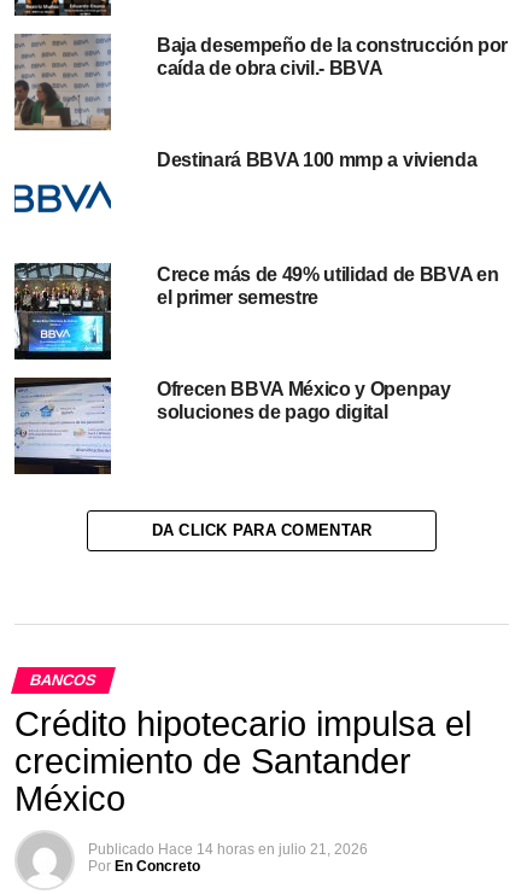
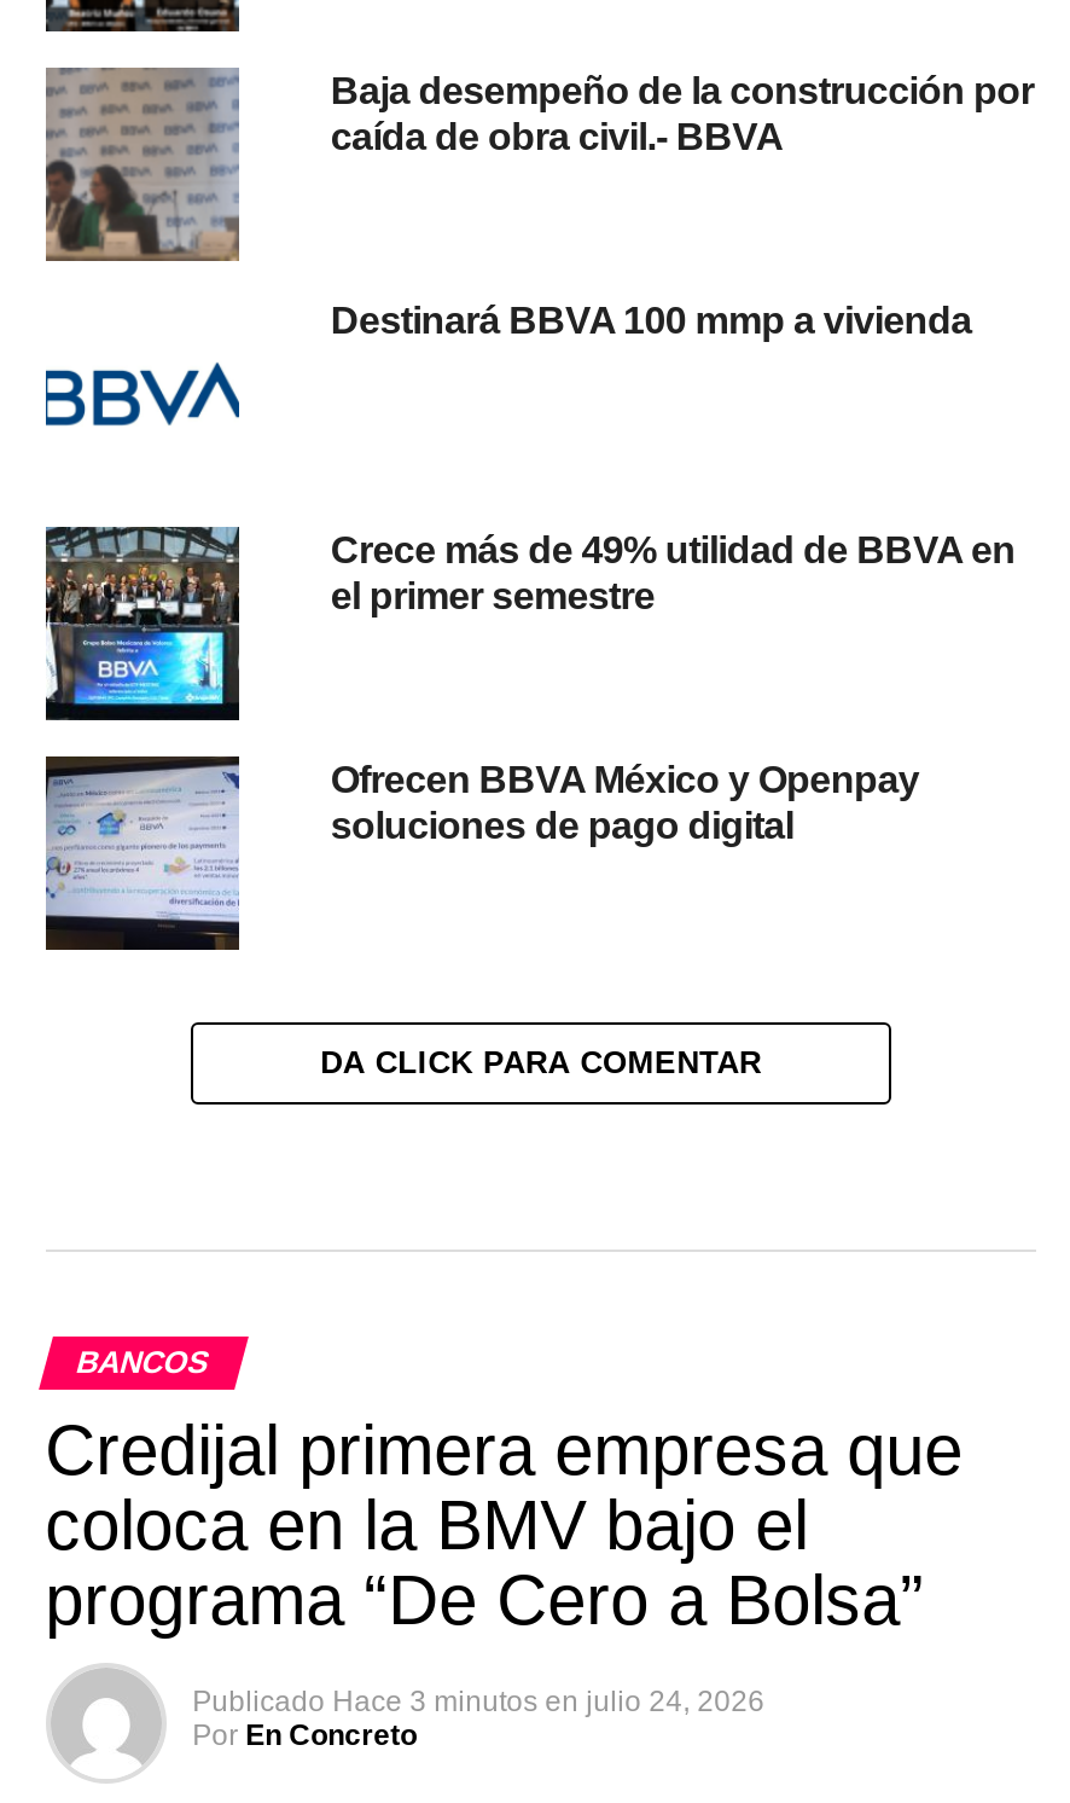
- Crédito hipotecario impulsa el
- crecimiento de Santander
- México
+ Credijal primera empresa que
+ coloca en la BMV bajo el
+ programa “De Cero a Bolsa”

- Publicado Hace 14 horas en julio 21, 2026
+ Publicado Hace 3 minutos en julio 24, 2026
